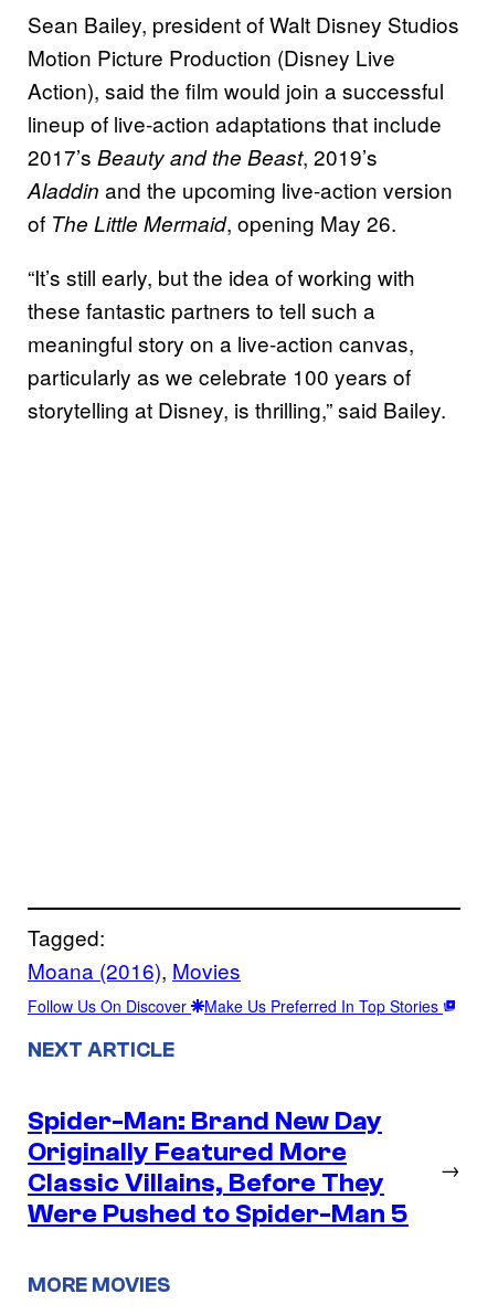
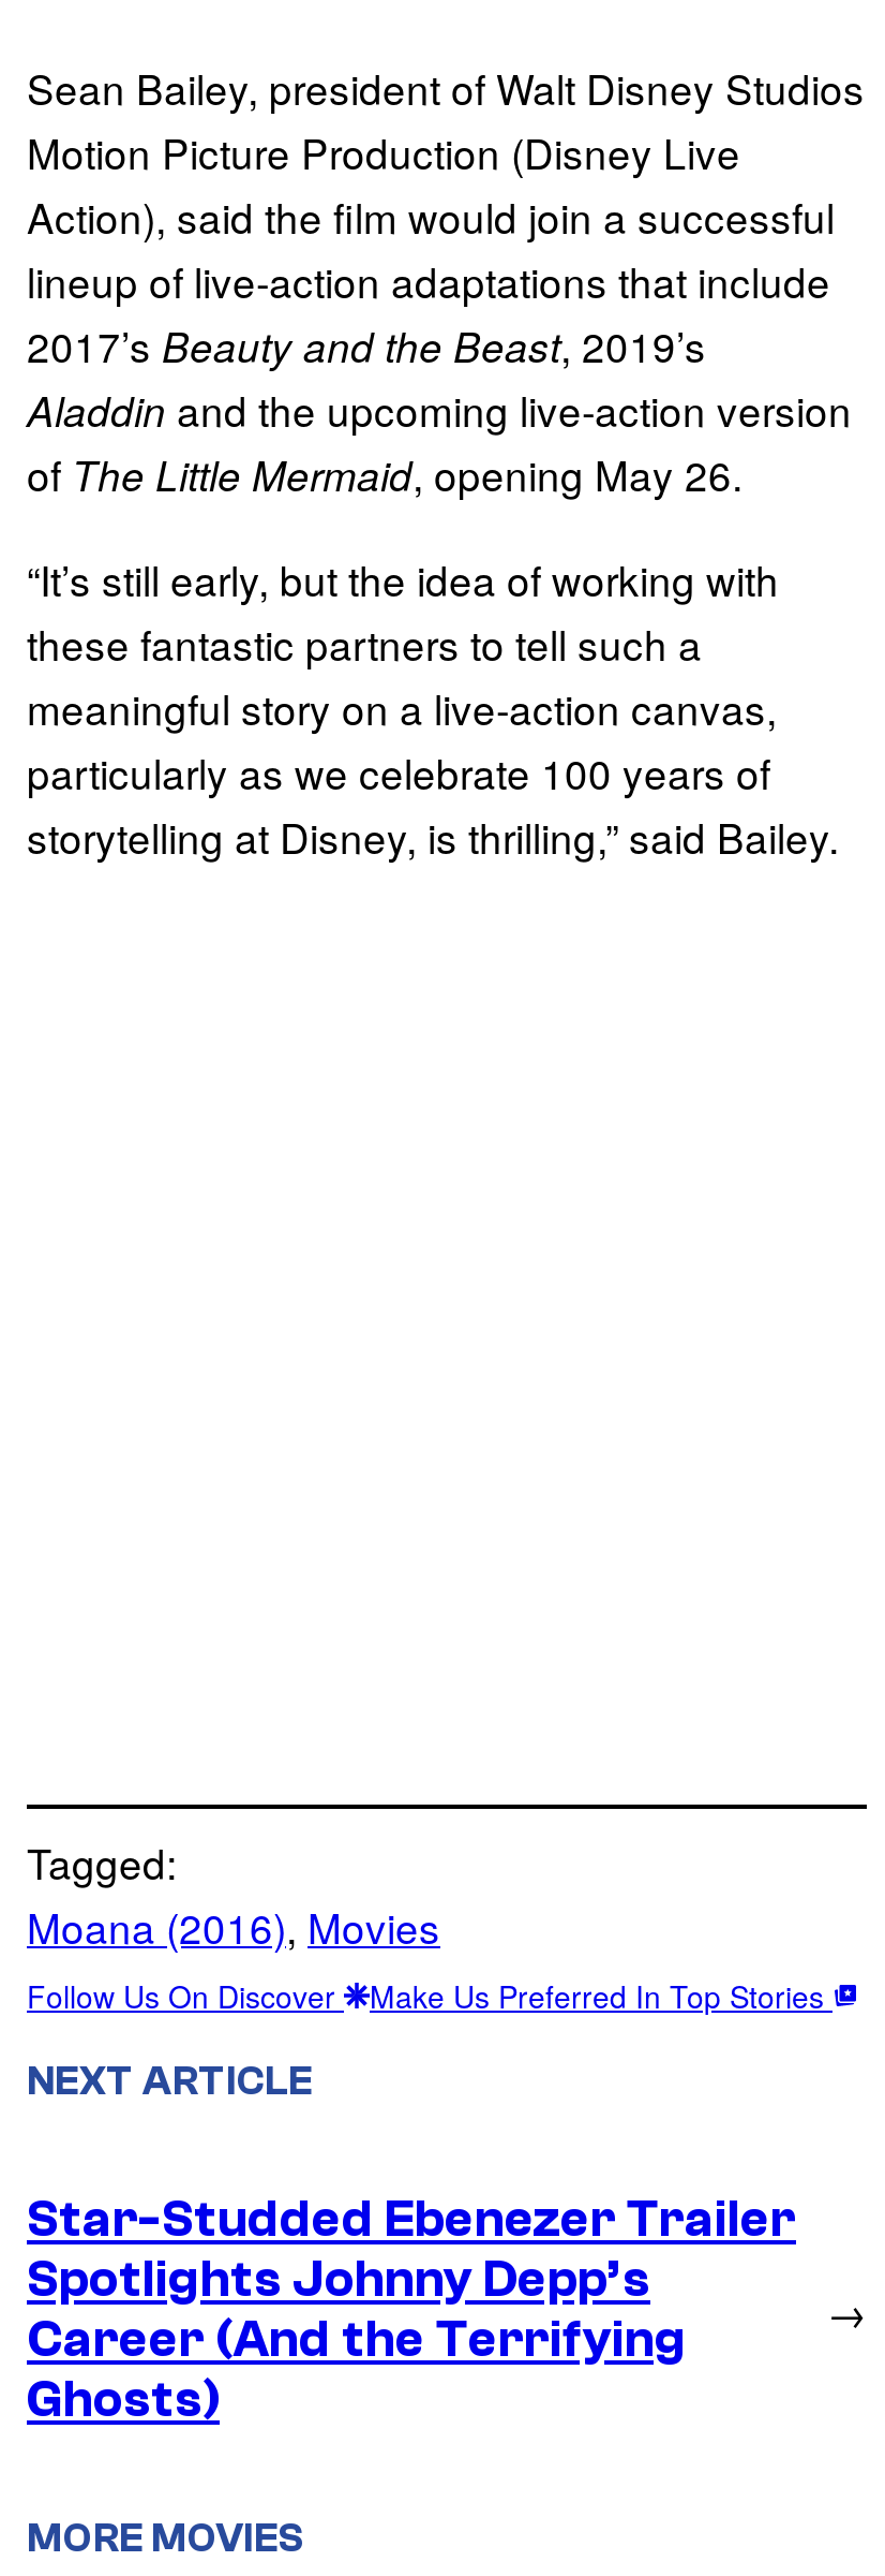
- Spider-Man: Brand New Day
- Originally Featured More
- Classic Villains, Before They
- Were Pushed to Spider-Man 5
+ Star-Studded Ebenezer Trailer
+ Spotlights Johnny Depp’s
+ Career (And the Terrifying
+ Ghosts)
